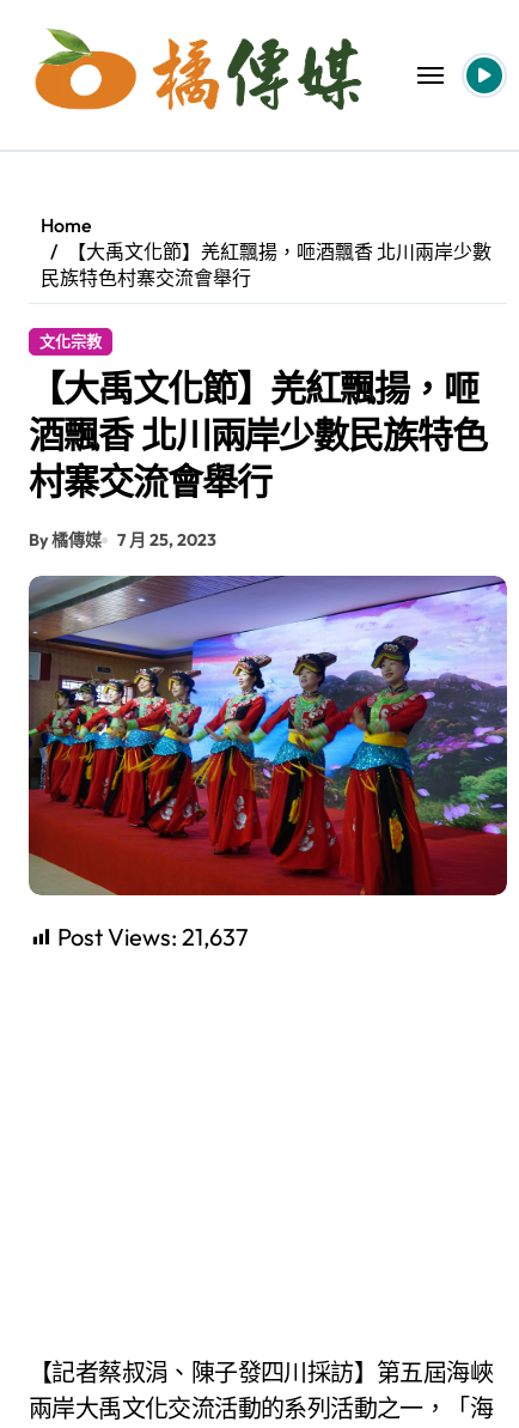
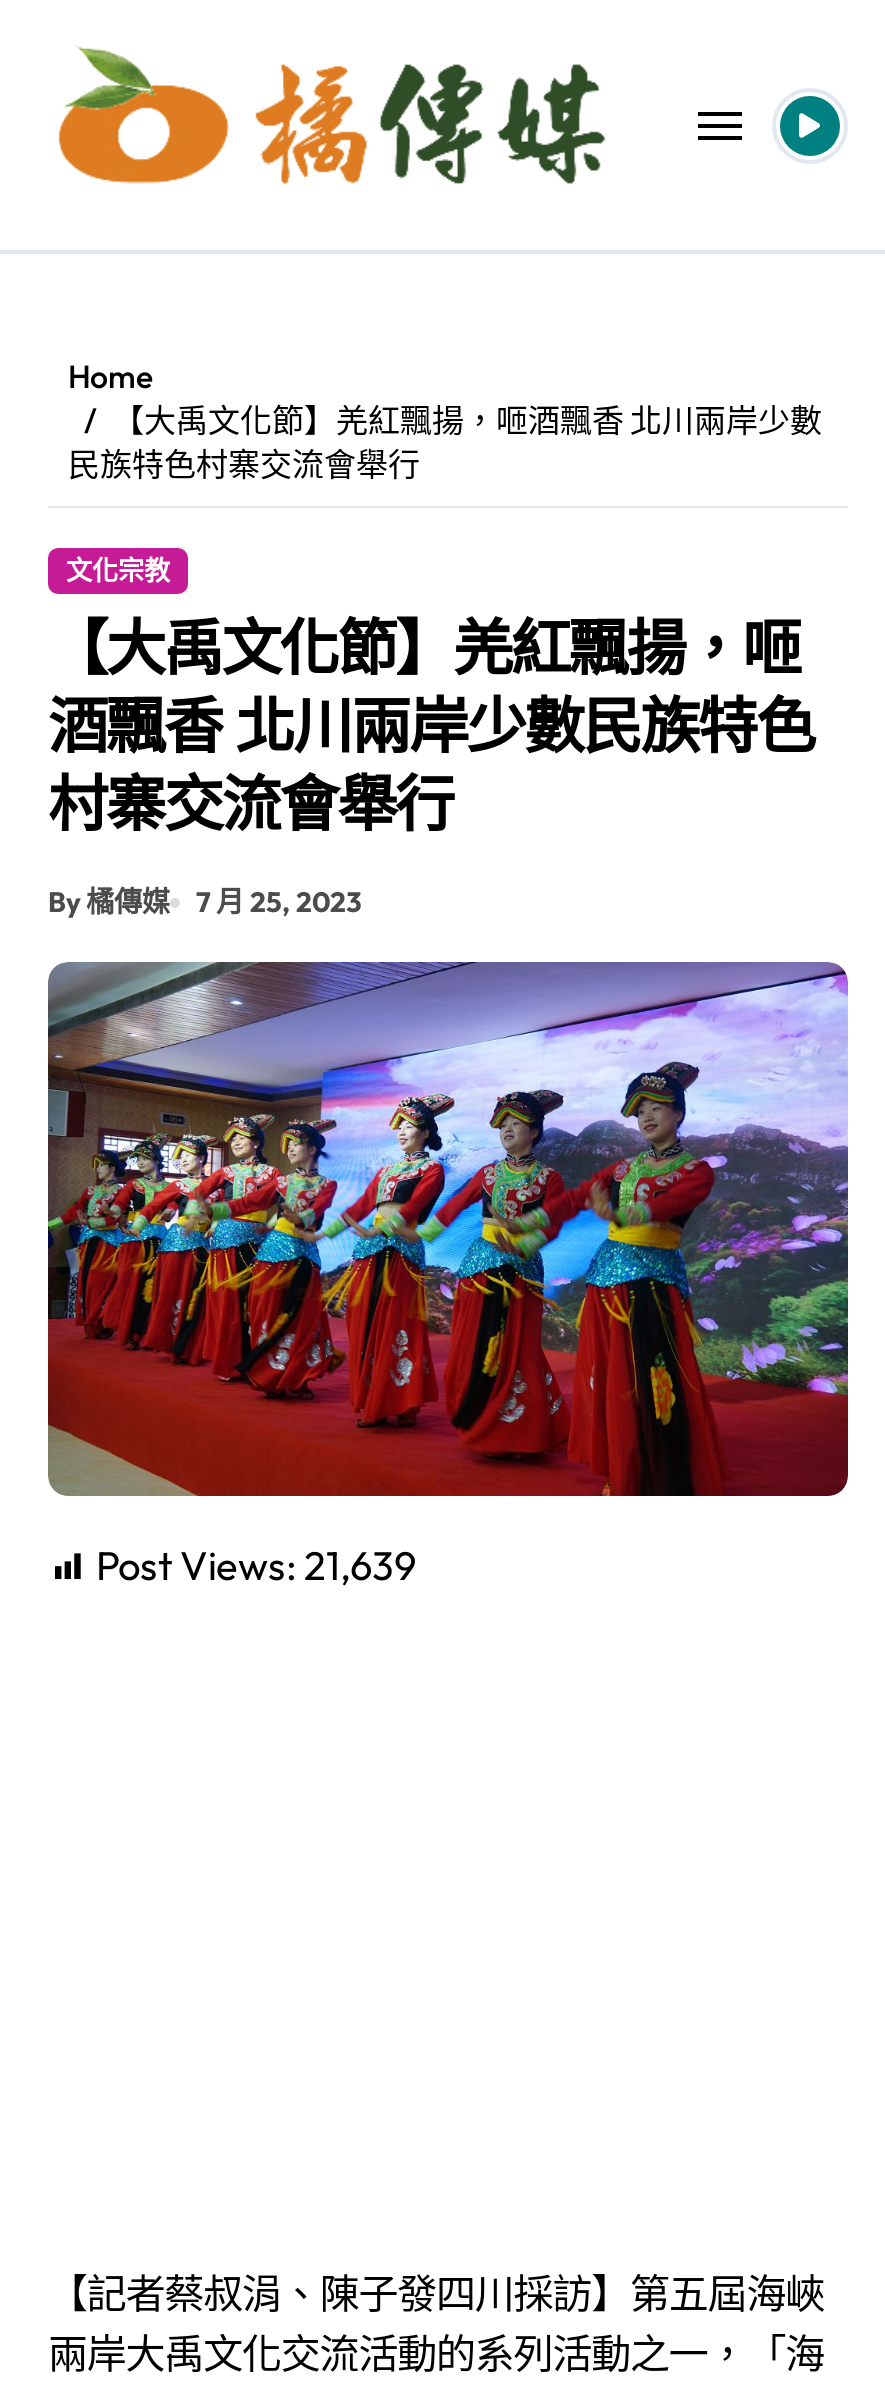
- Post Views: 21,637
+ Post Views: 21,639
